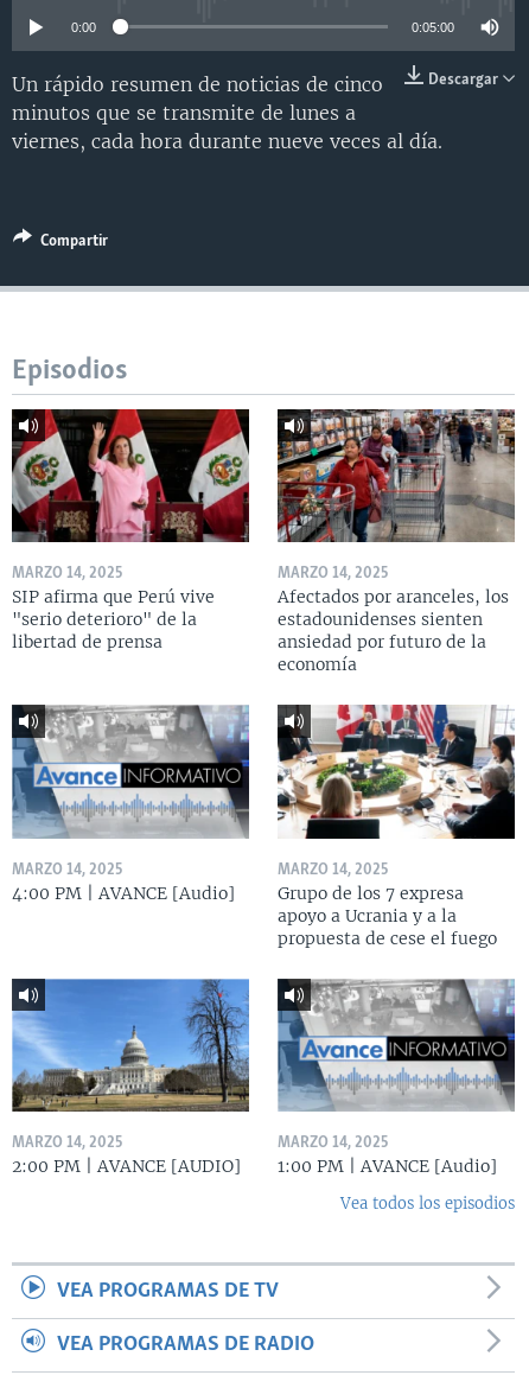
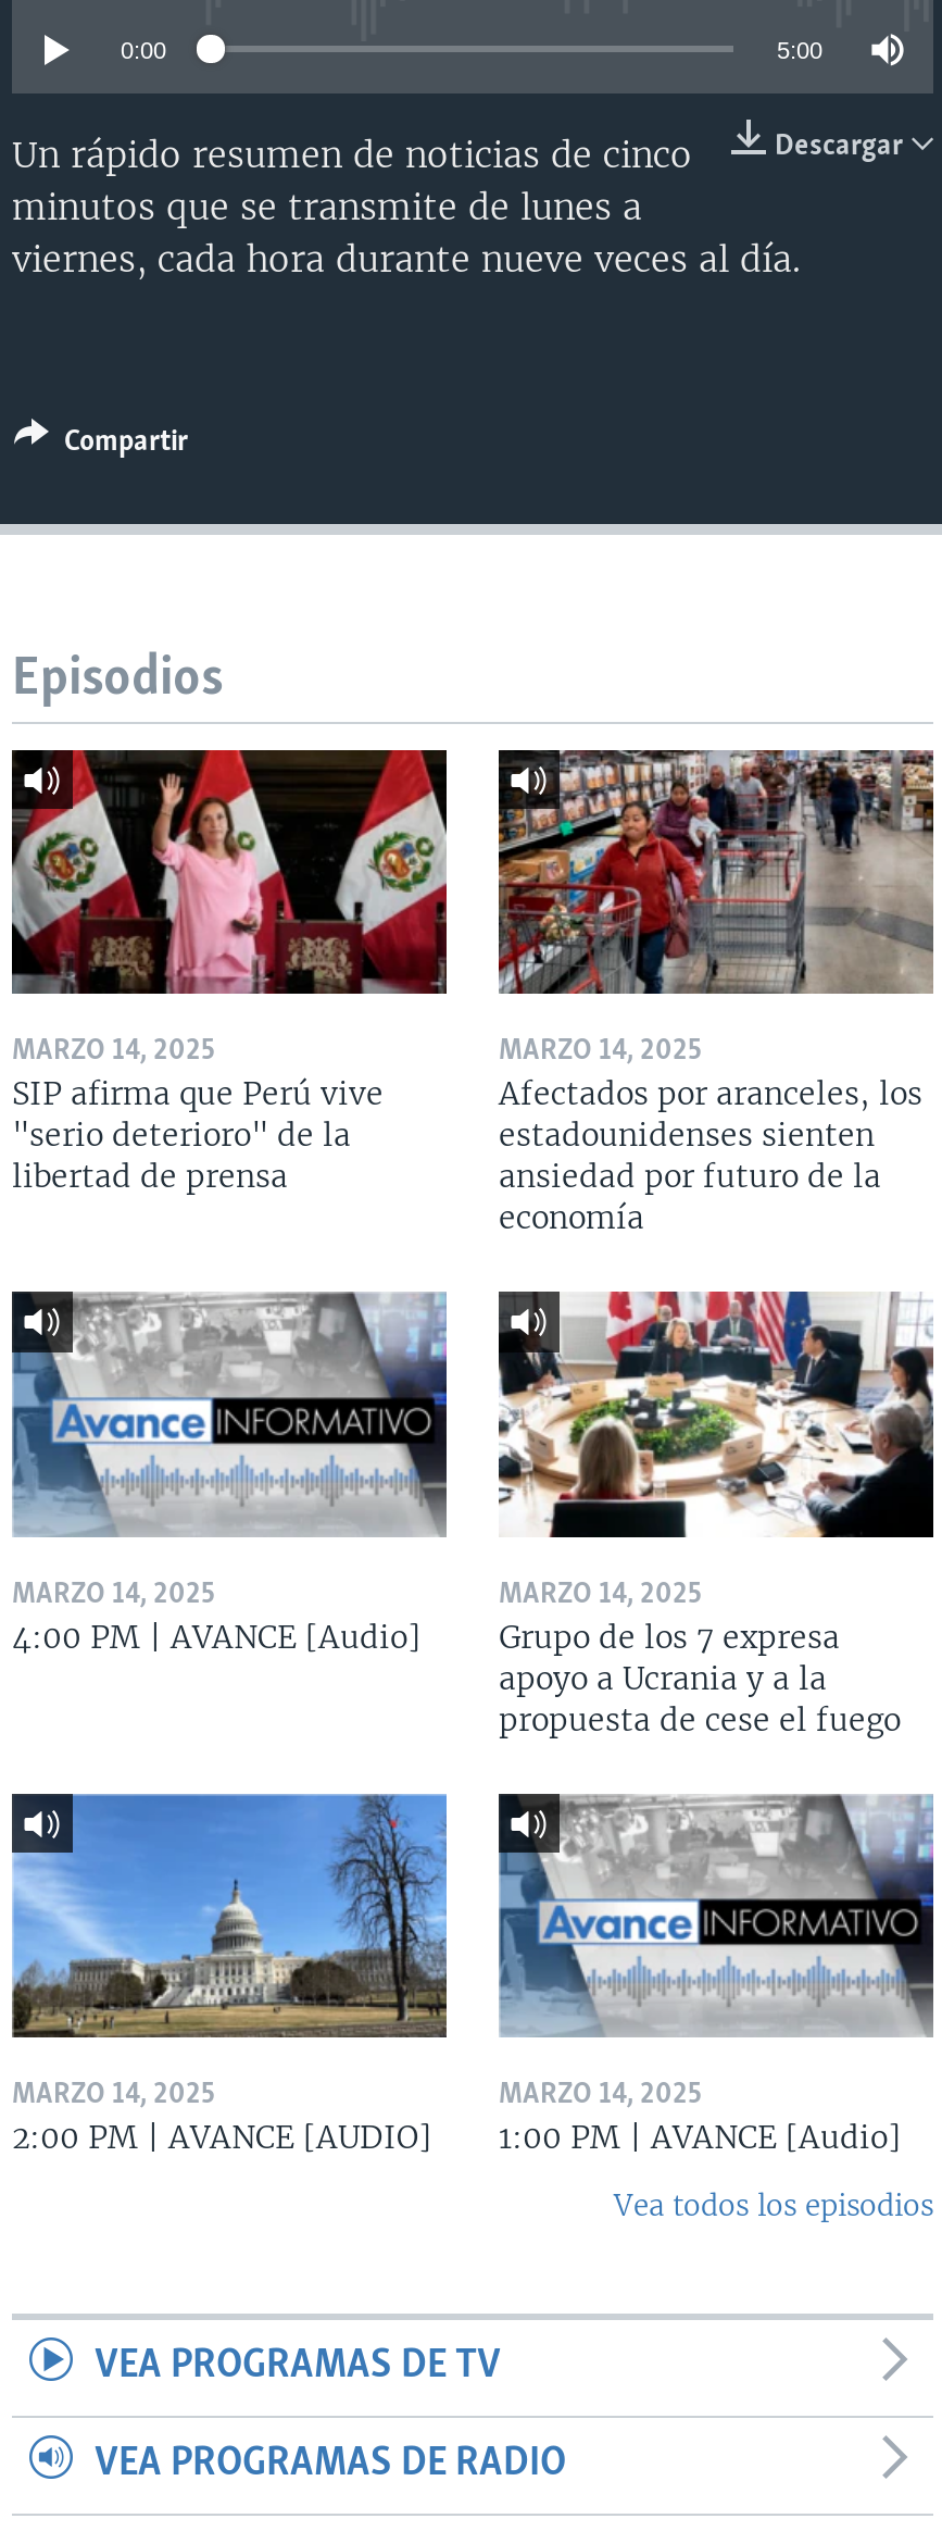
- 0:05:00
+ 5:00
